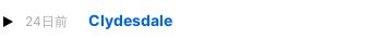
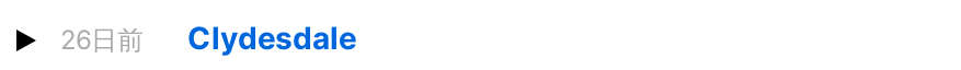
- 24日前 Clydesdale
+ 26日前 Clydesdale
